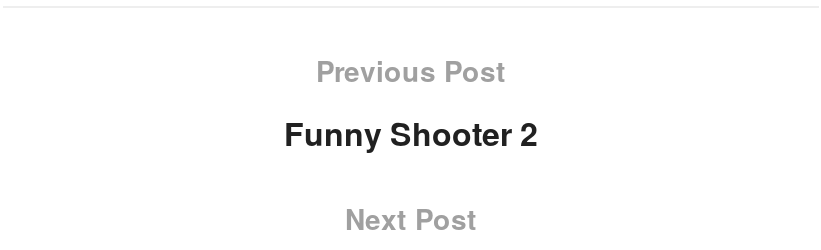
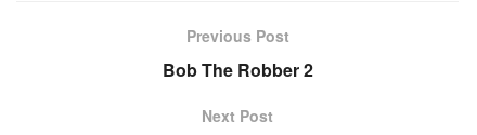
- Funny Shooter 2
+ Bob The Robber 2
